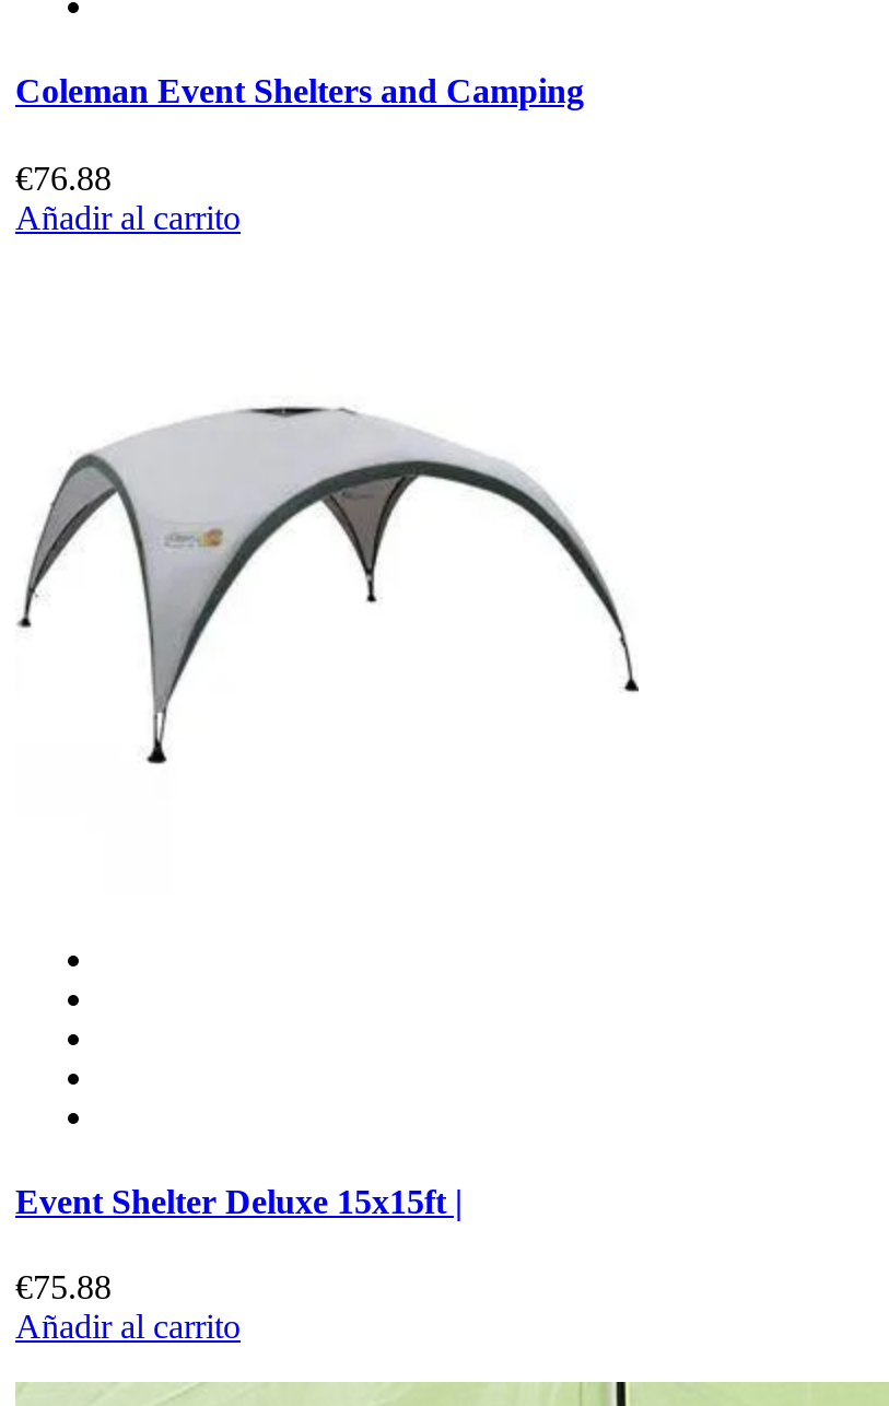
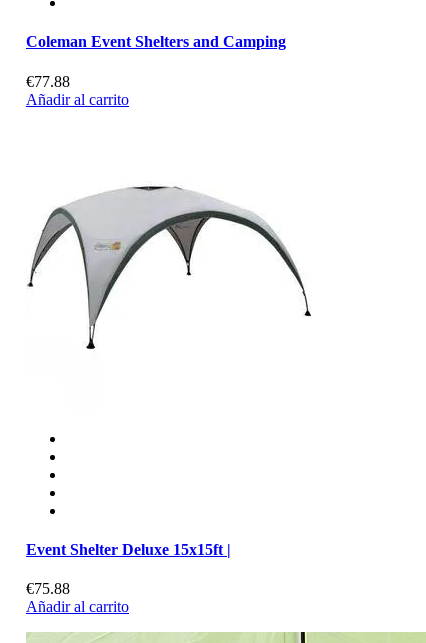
- €76.88
+ €77.88
